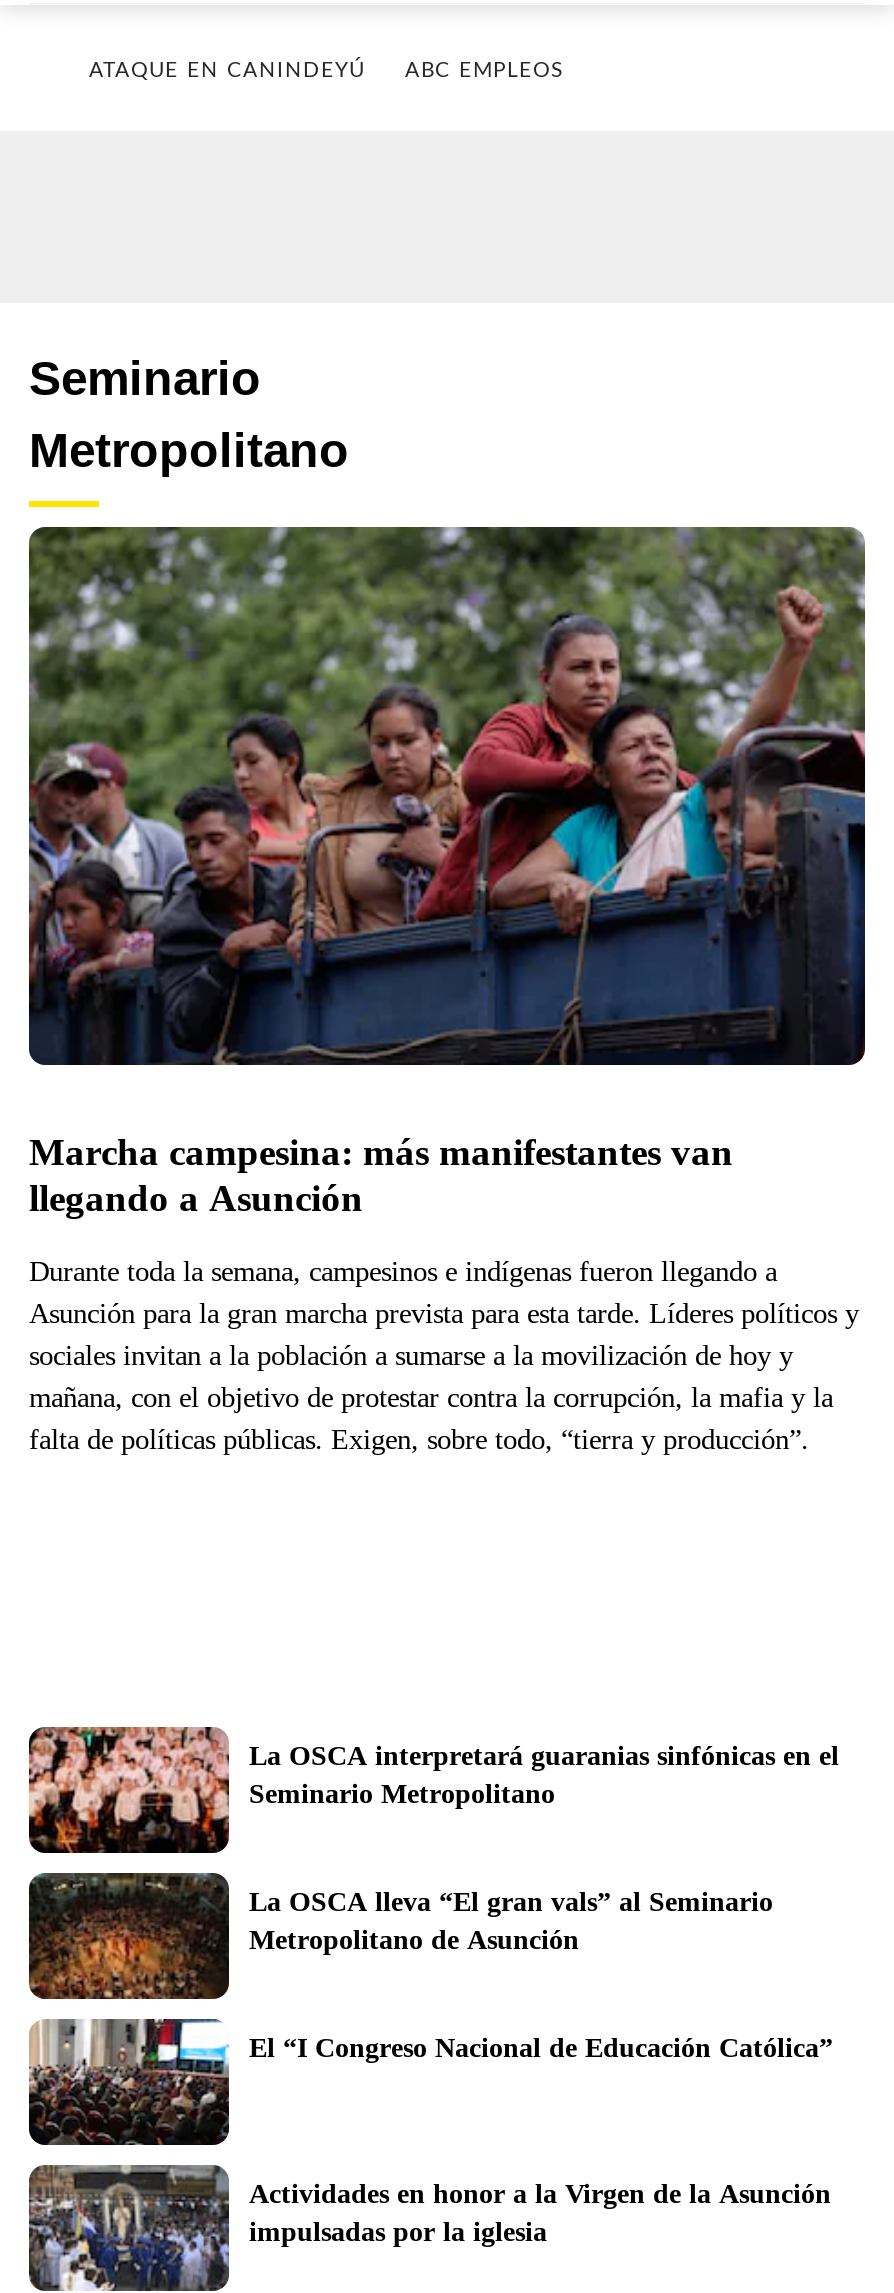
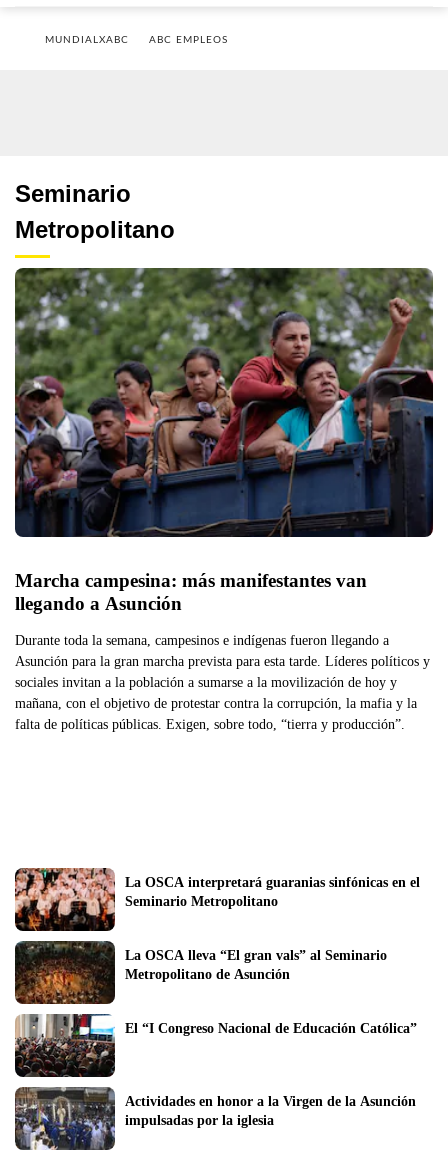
- ATAQUE EN CANINDEYÚ
+ MUNDIALXABC
